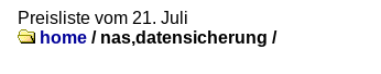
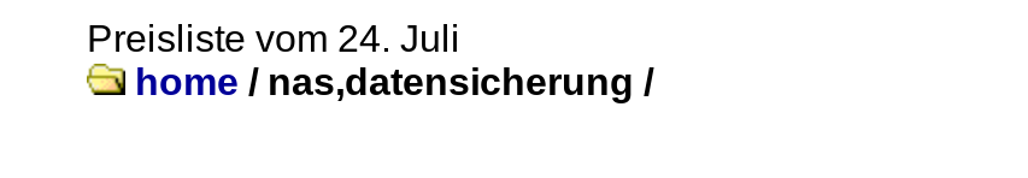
- Preisliste vom 21. Juli
+ Preisliste vom 24. Juli
